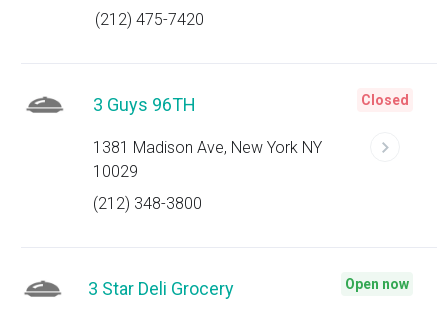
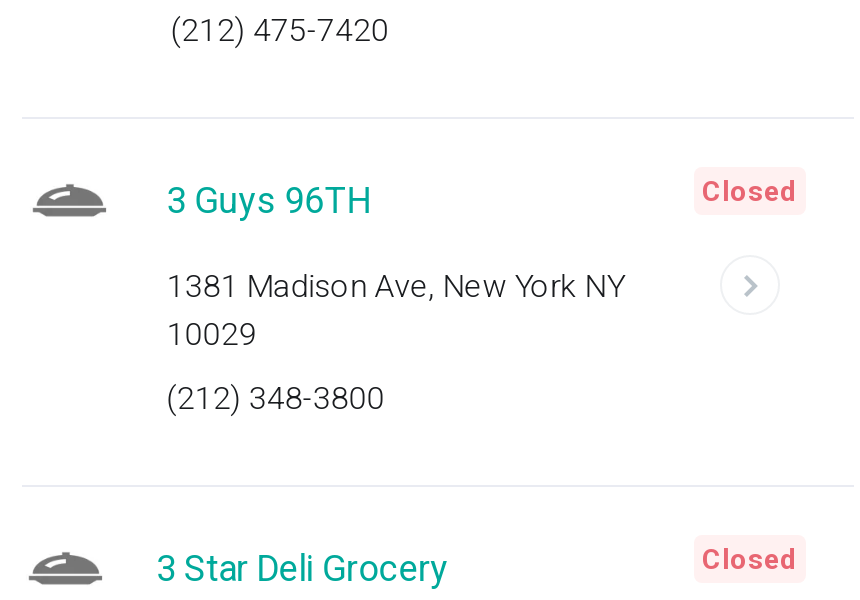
- Open now
+ Closed
